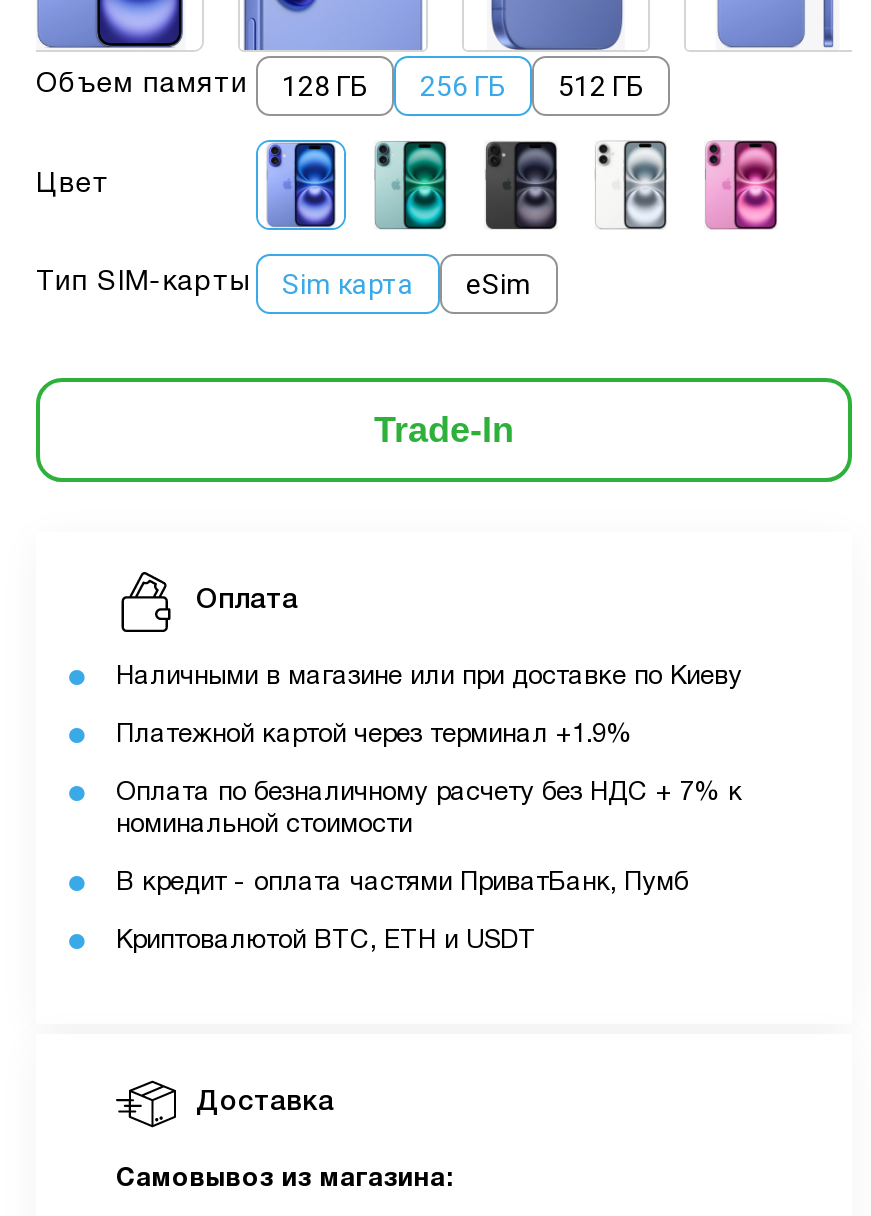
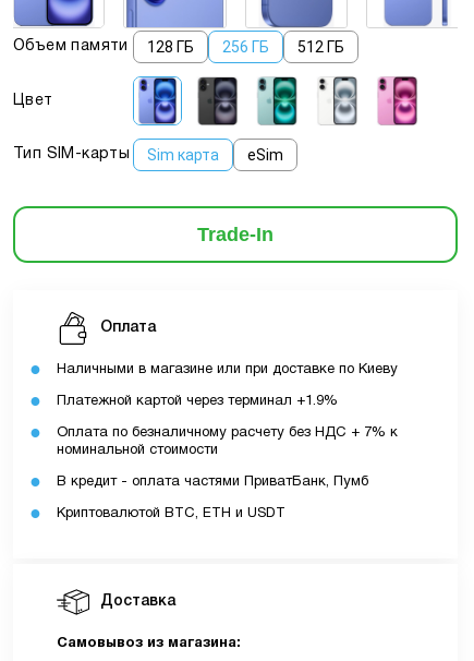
- [image]
+ [image]

- [image]
+ [image]
